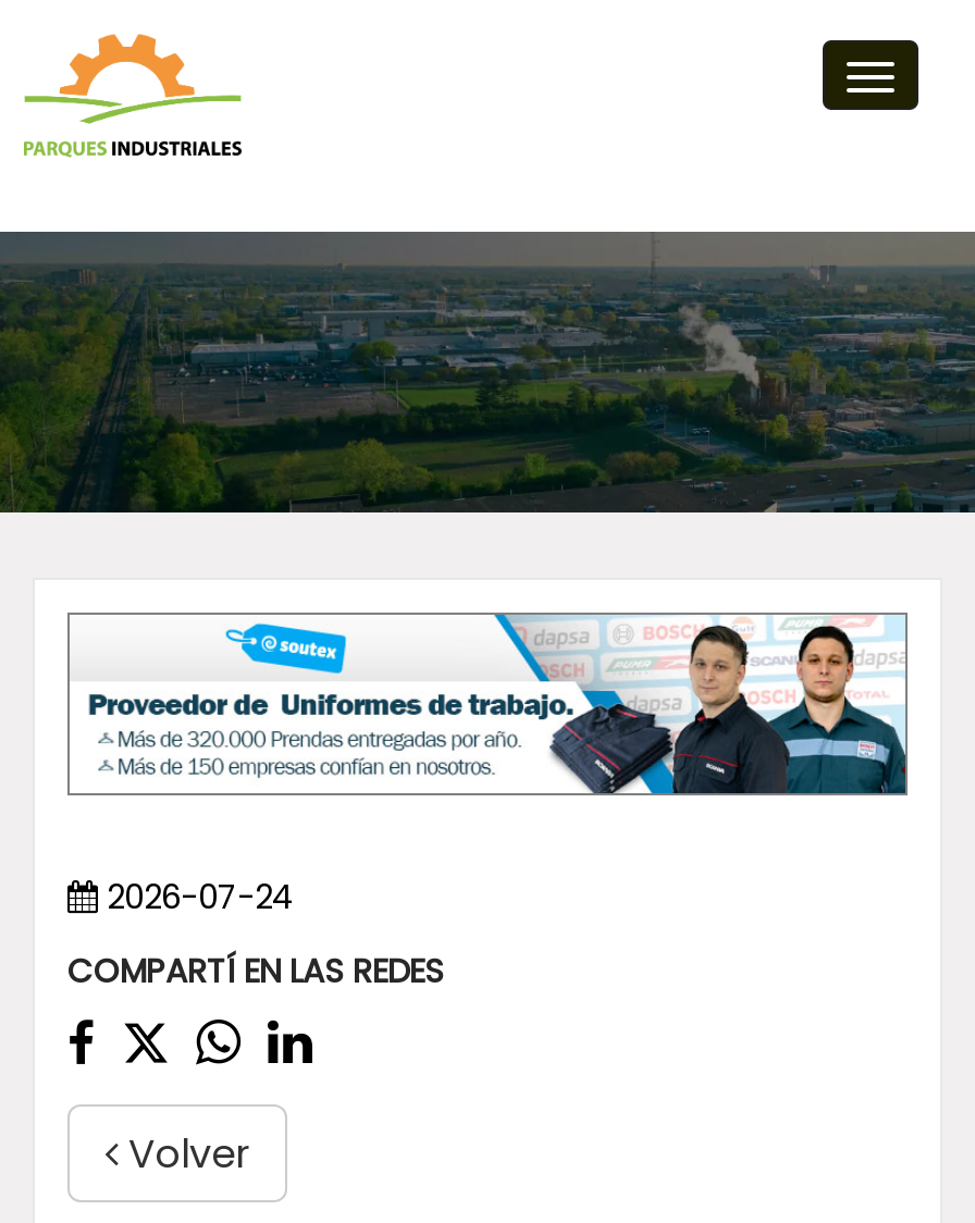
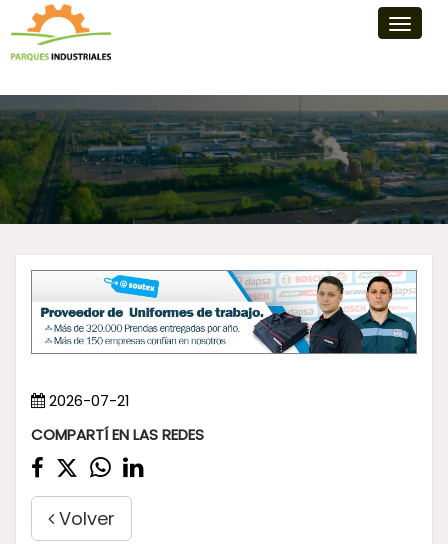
- 2026-07-24
+ 2026-07-21
